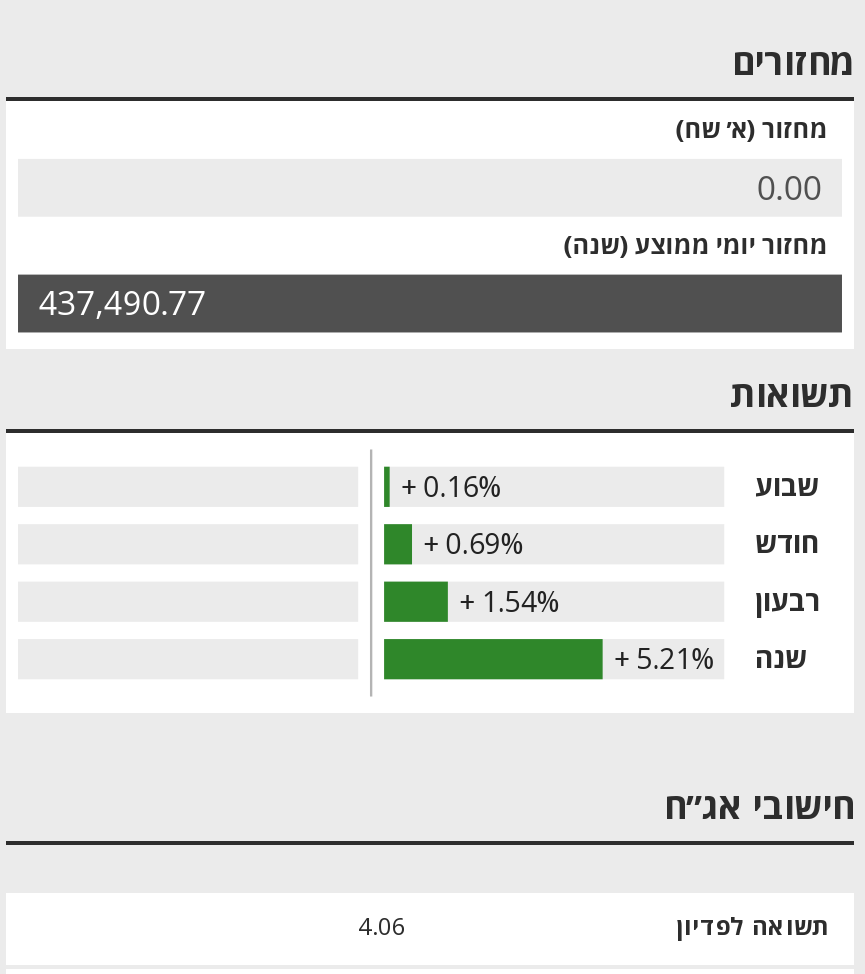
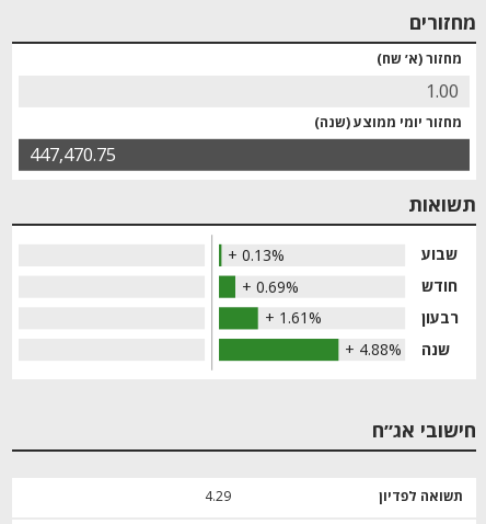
- 0.00
+ 1.00

- 437,490.77
+ 447,470.75

- + 0.16%
+ + 0.13%

- + 1.54%
+ + 1.61%

- שנה + 5.21%
+ שנה + 4.88%

- 4.06
+ 4.29
